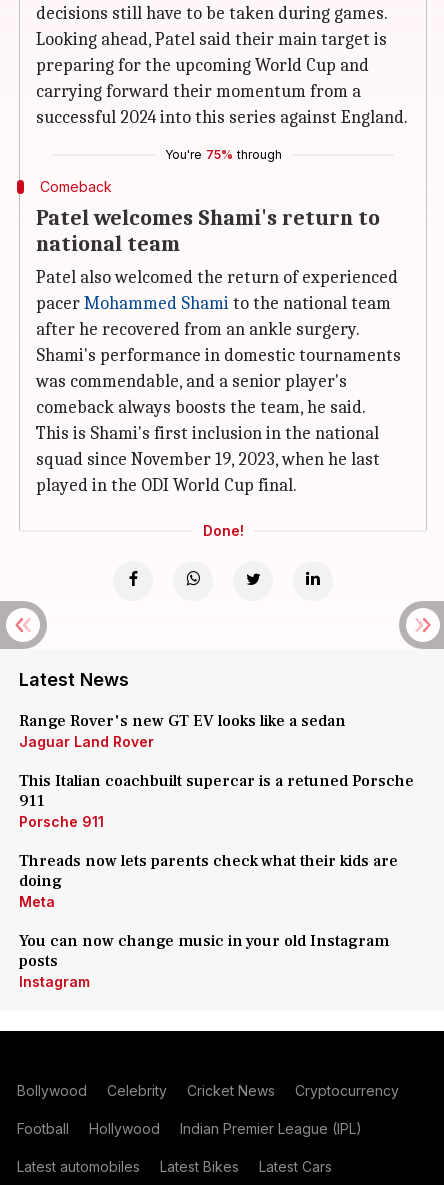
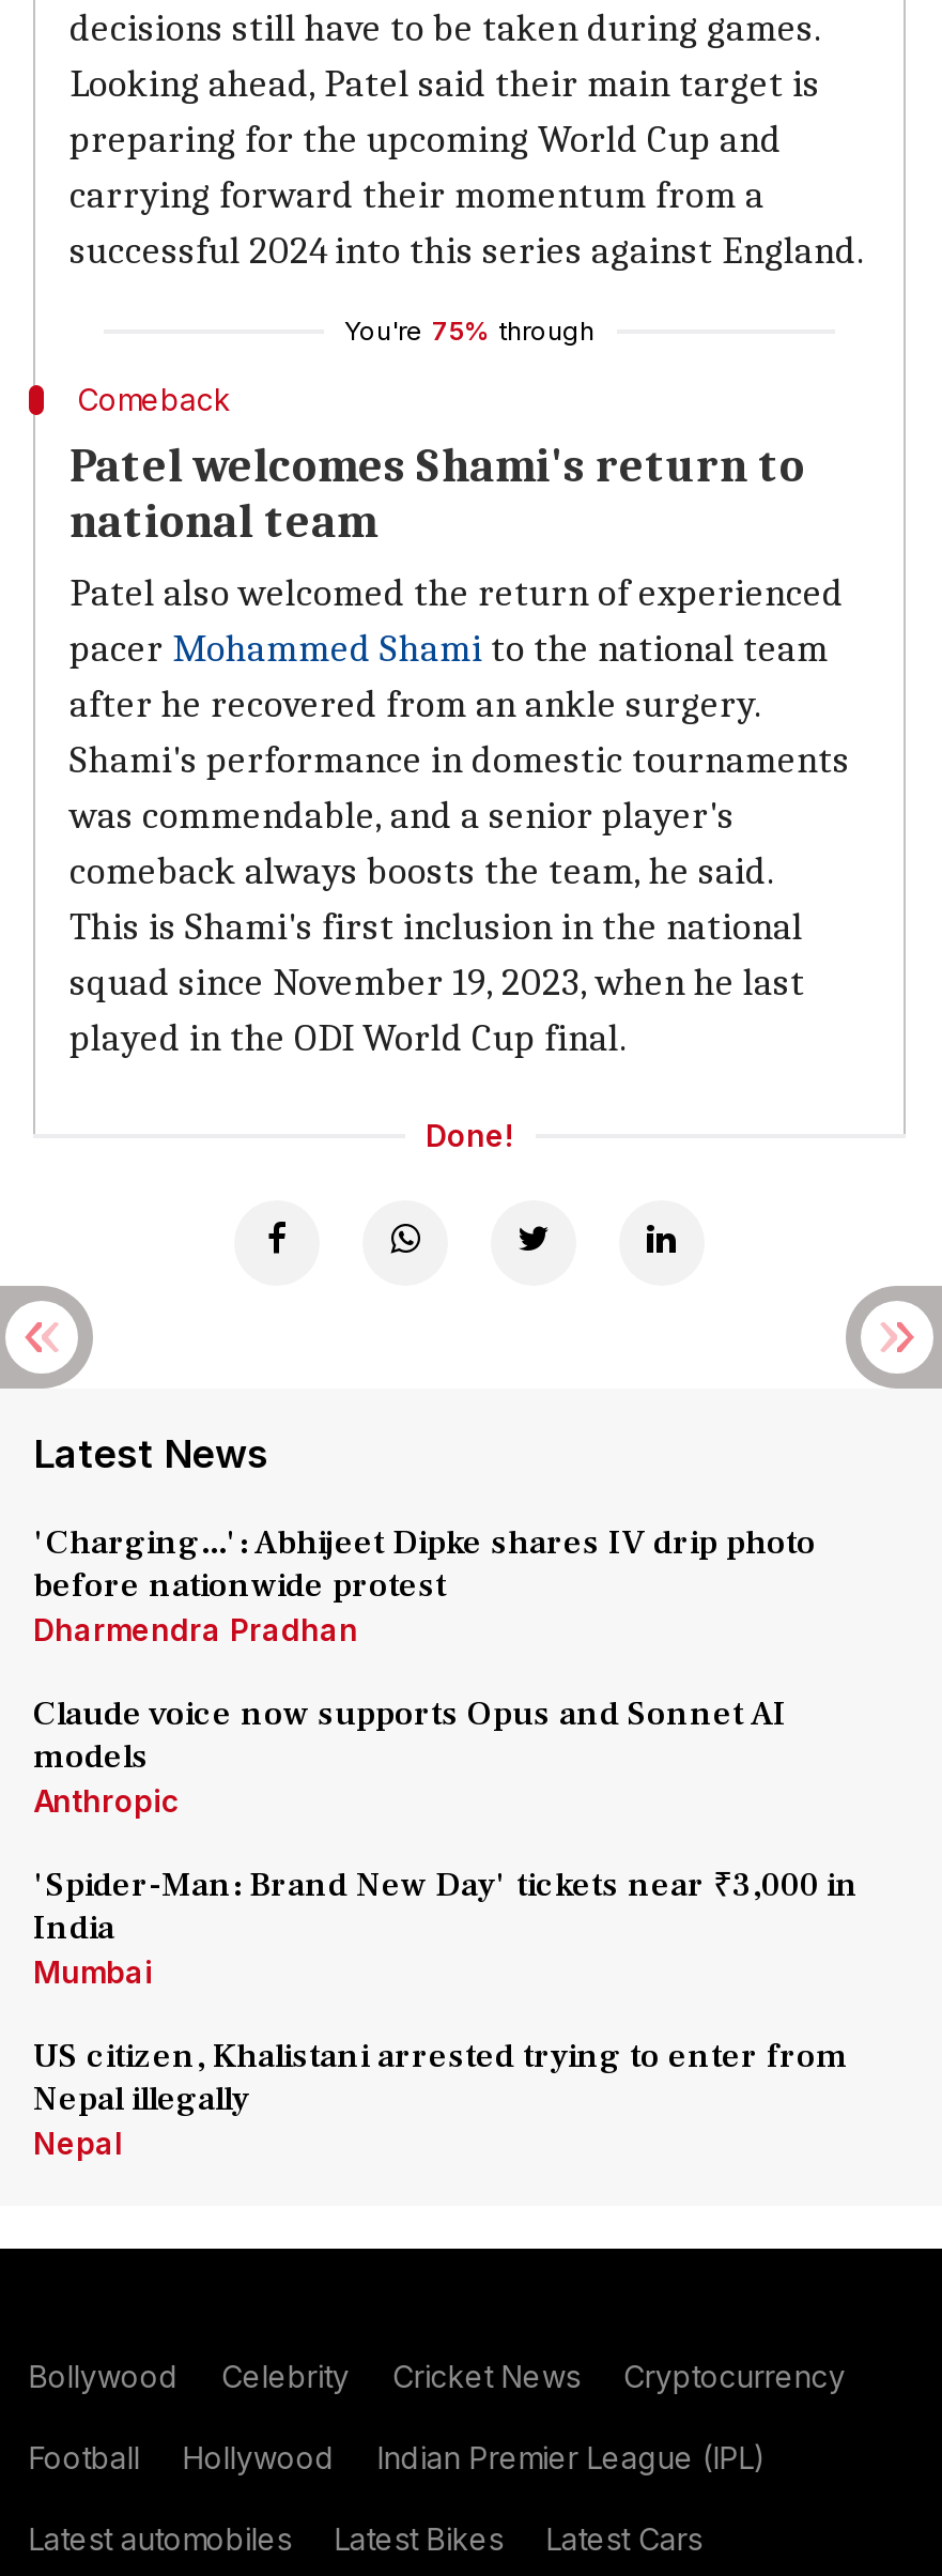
- Range Rover's new GT EV looks like a sedan
- Jaguar Land Rover
+ 'Charging...': Abhijeet Dipke shares IV drip photo
+ before nationwide protest
+ Dharmendra Pradhan

- This Italian coachbuilt supercar is a retuned Porsche
- 911
- Porsche 911
+ Claude voice now supports Opus and Sonnet AI
+ models
+ Anthropic

- Threads now lets parents check what their kids are
- doing
- Meta
+ 'Spider-Man: Brand New Day' tickets near ₹3,000 in
+ India
+ Mumbai

- You can now change music in your old Instagram
- posts
- Instagram
+ US citizen, Khalistani arrested trying to enter from
+ Nepal illegally
+ Nepal
